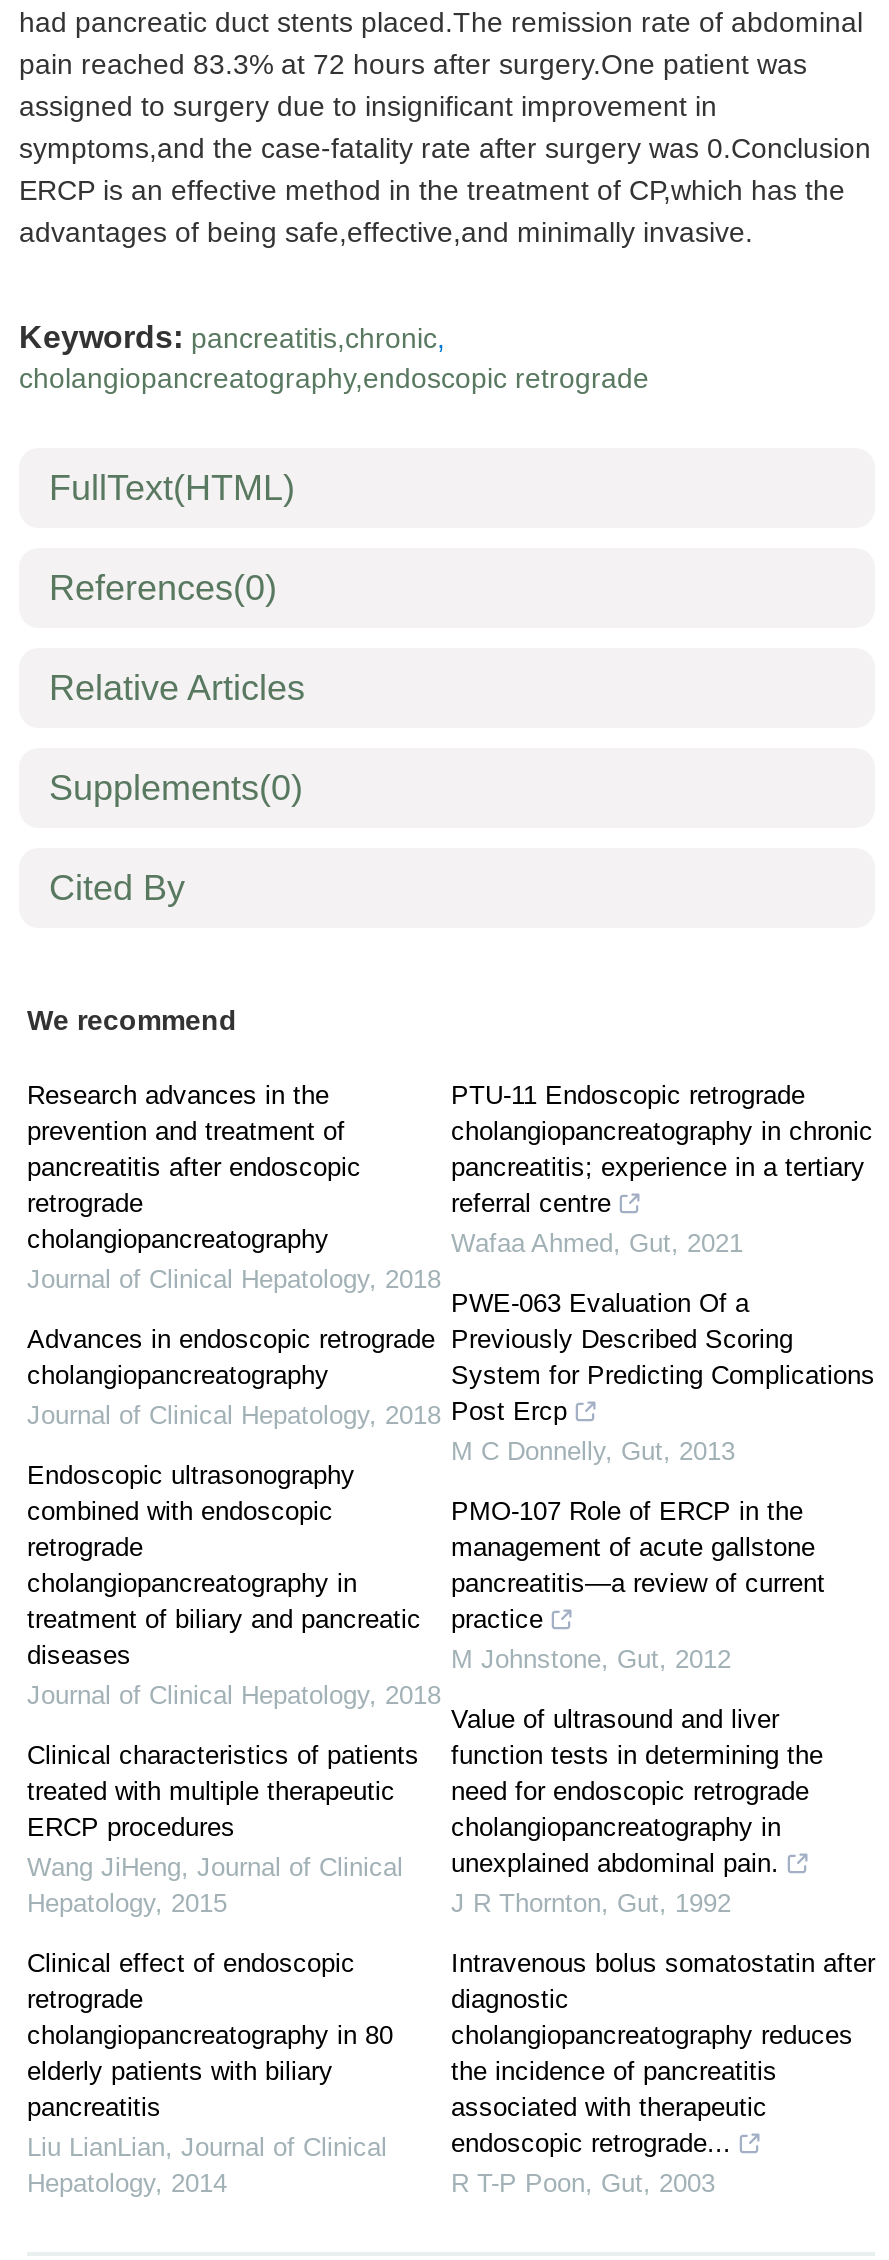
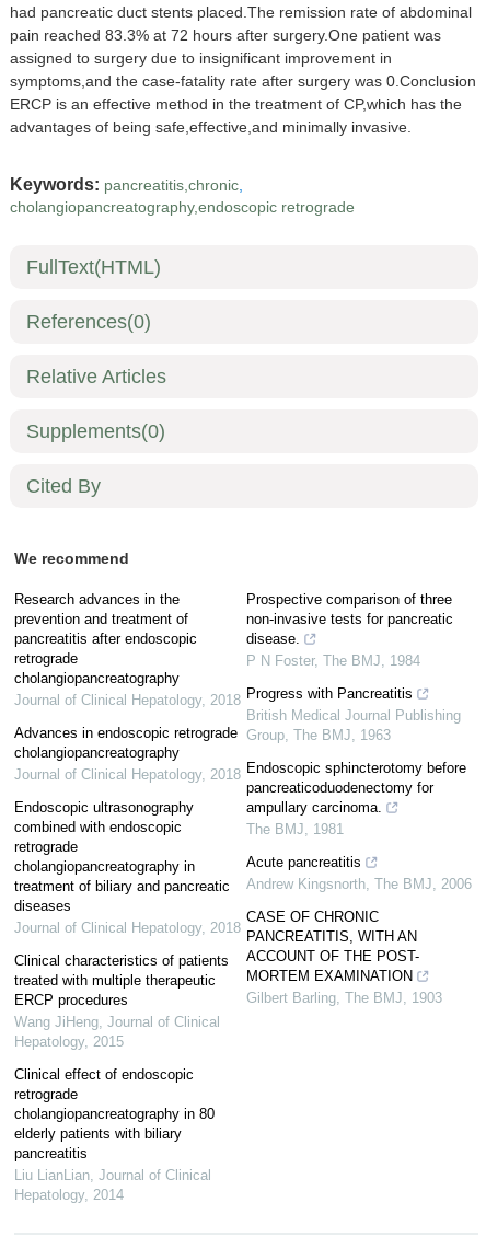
- PTU-11 Endoscopic retrograde
- cholangiopancreatography in chronic
- pancreatitis; experience in a tertiary
- referral centre
- Wafaa Ahmed, Gut, 2021
+ Prospective comparison of three
+ non-invasive tests for pancreatic
+ disease.
+ P N Foster, The BMJ, 1984

- PWE-063 Evaluation Of a
- Previously Described Scoring
- System for Predicting Complications
- Post Ercp
- M C Donnelly, Gut, 2013
+ Progress with Pancreatitis
+ British Medical Journal Publishing
+ Group, The BMJ, 1963

- PMO-107 Role of ERCP in the
- management of acute gallstone
- pancreatitis—a review of current
- practice
- M Johnstone, Gut, 2012
+ Endoscopic sphincterotomy before
+ pancreaticoduodenectomy for
+ ampullary carcinoma.
+ The BMJ, 1981

- Value of ultrasound and liver
- function tests in determining the
- need for endoscopic retrograde
- cholangiopancreatography in
- unexplained abdominal pain.
- J R Thornton, Gut, 1992
+ Acute pancreatitis
+ Andrew Kingsnorth, The BMJ, 2006

- Intravenous bolus somatostatin after
- diagnostic
- cholangiopancreatography reduces
- the incidence of pancreatitis
- associated with therapeutic
- endoscopic retrograde...
- R T-P Poon, Gut, 2003
+ CASE OF CHRONIC
+ PANCREATITIS, WITH AN
+ ACCOUNT OF THE POST-
+ MORTEM EXAMINATION
+ Gilbert Barling, The BMJ, 1903
